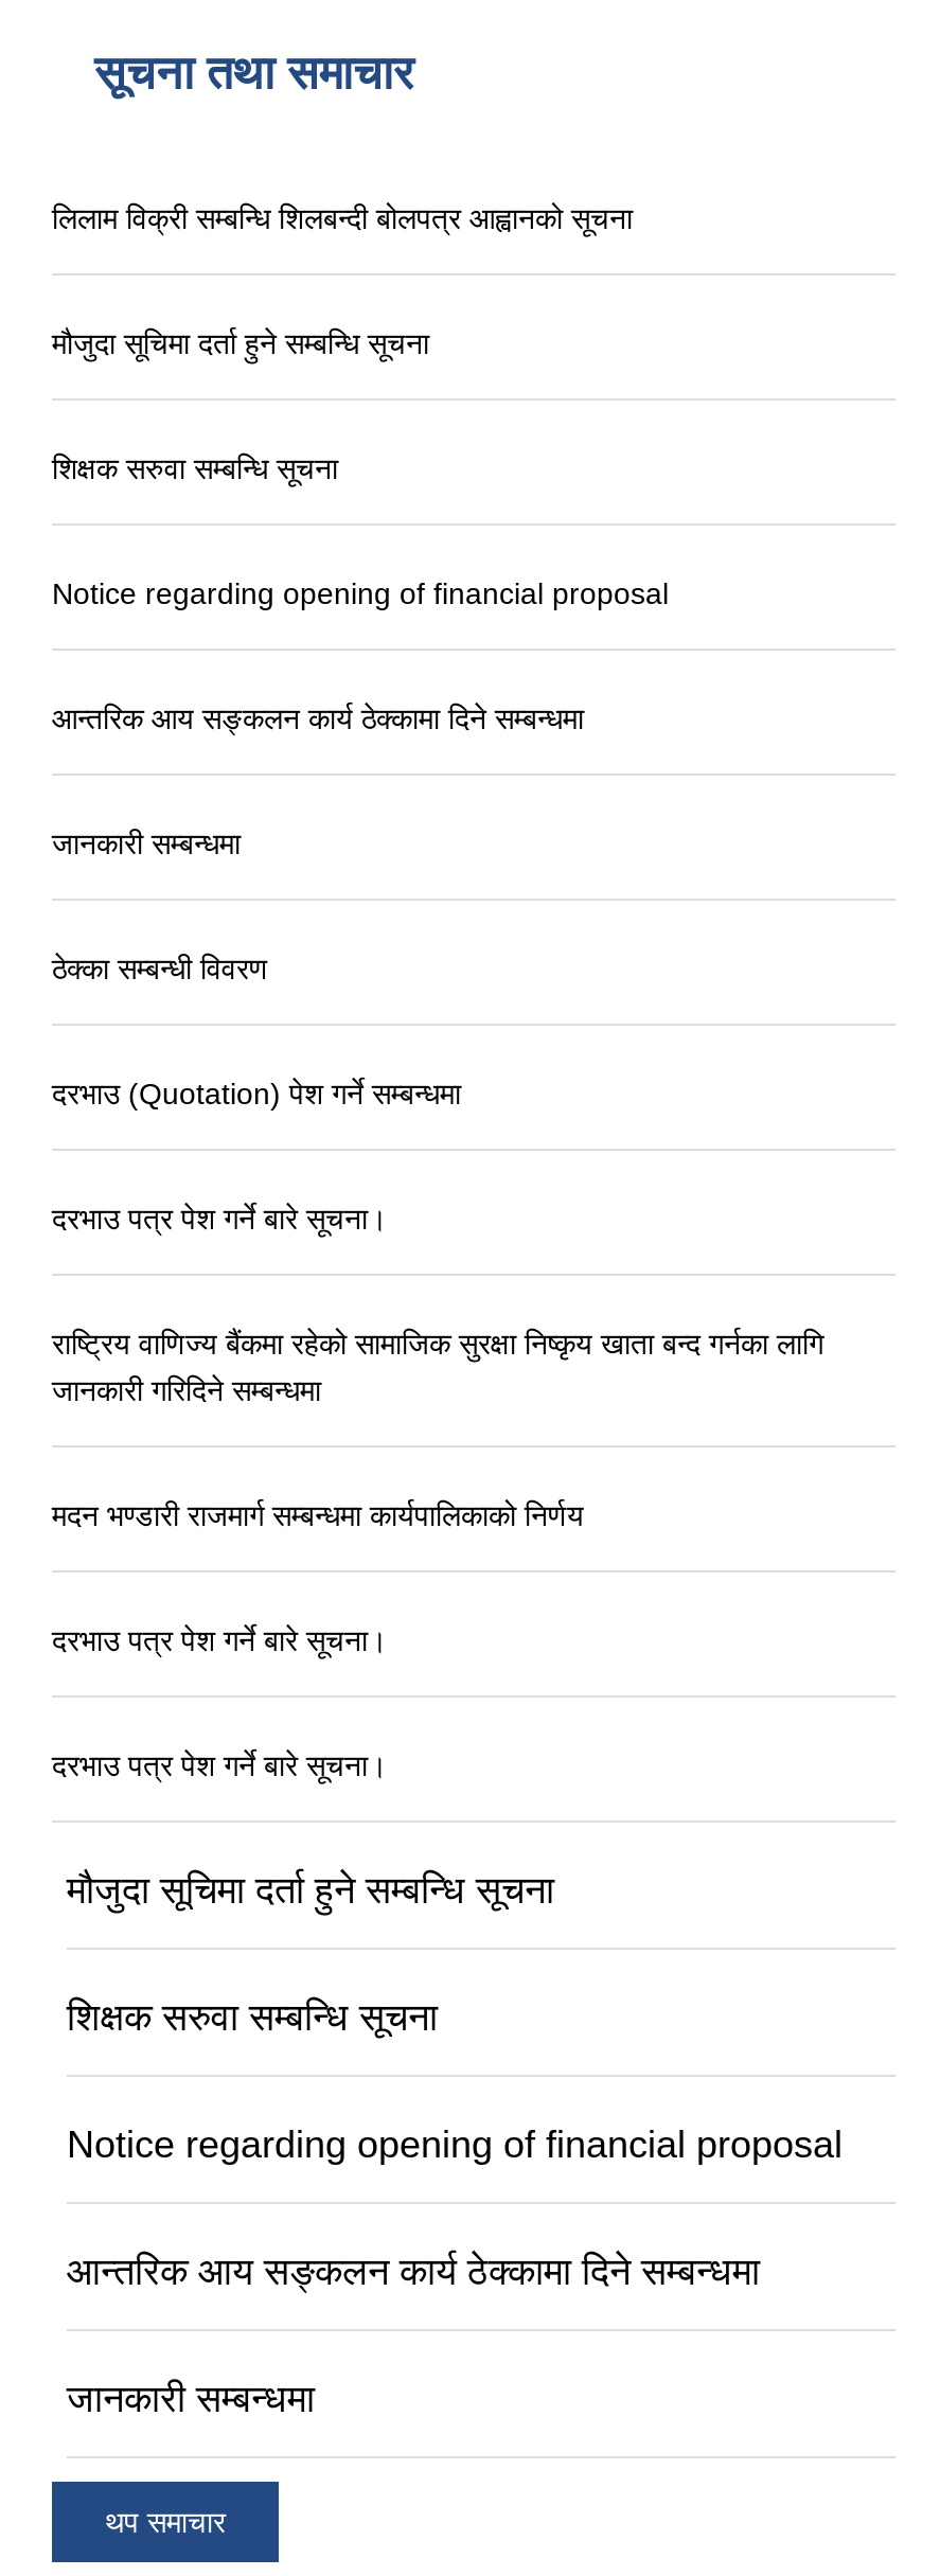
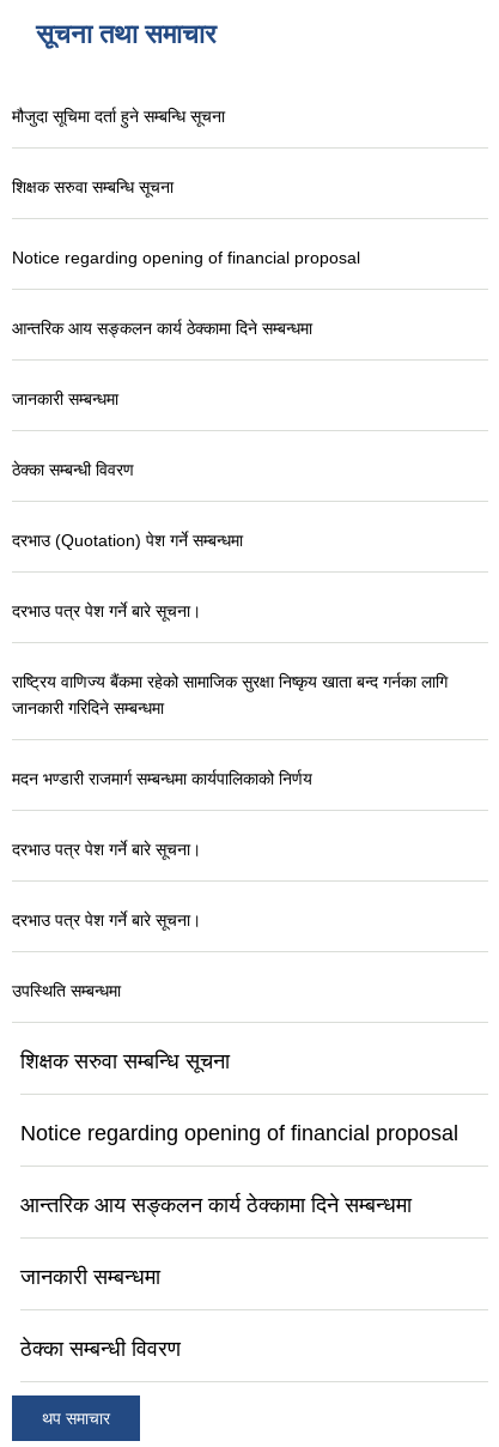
- लिलाम विक्री सम्बन्धि शिलबन्दी बोलपत्र आह्वानको सूचना

moved up: मौजुदा सूचिमा दर्ता हुने सम्बन्धि सूचना | शिक्षक सरुवा सम्बन्धि सूचना | Notice regarding opening of financial proposal | ... | दरभाउ पत्र पेश गर्ने बारे सूचना। | दरभाउ पत्र पेश गर्ने बारे सूचना।

- मौजुदा सूचिमा दर्ता हुने सम्बन्धि सूचना
+ उपस्थिति सम्बन्धमा

moved up: शिक्षक सरुवा सम्बन्धि सूचना | Notice regarding opening of financial proposal | आन्तरिक आय सङ्कलन कार्य ठेक्कामा दिने सम्बन्धमा | जानकारी सम्बन्धमा

+ ठेक्का सम्बन्धी विवरण
